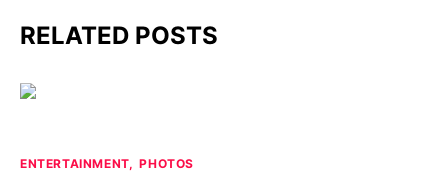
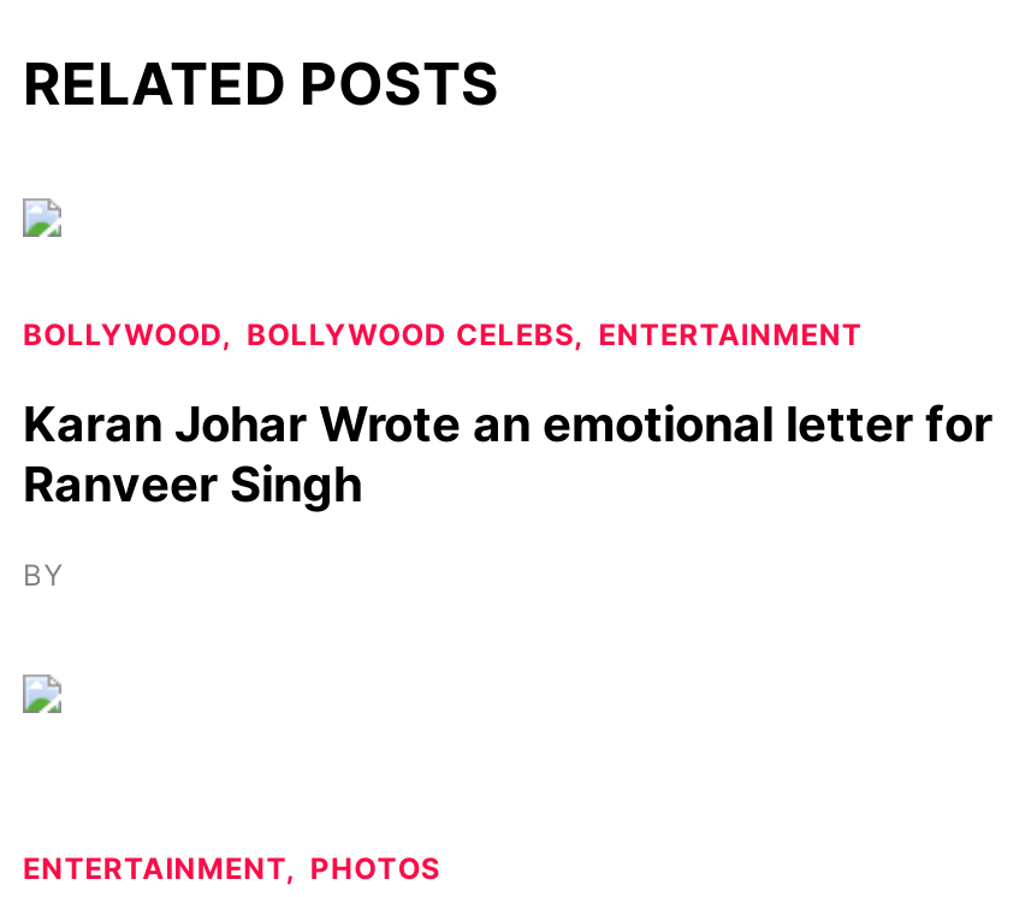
+ BOLLYWOOD
+ BOLLYWOOD CELEBS
+ ENTERTAINMENT
+ Karan Johar Wrote an emotional letter for
+ Ranveer Singh
+ BY
